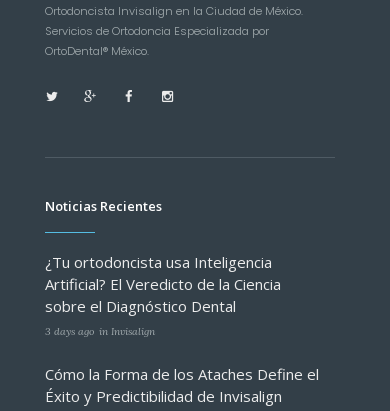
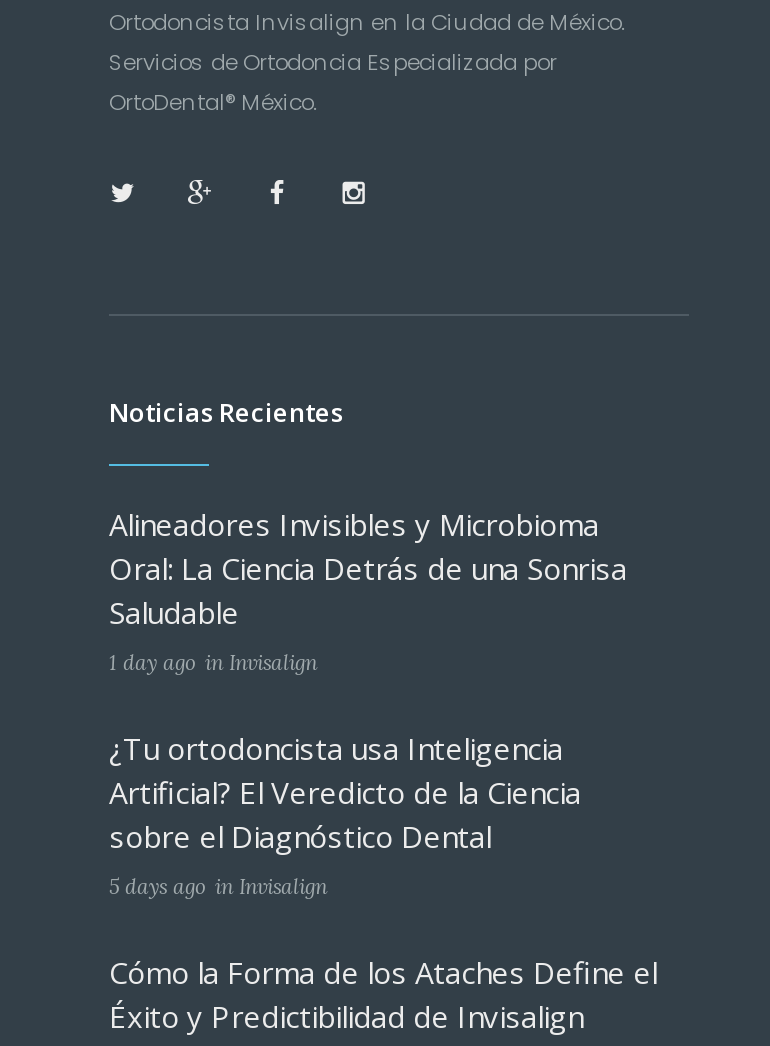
+ Alineadores Invisibles y Microbioma
+ Oral: La Ciencia Detrás de una Sonrisa
+ Saludable
+ 1 day ago in Invisalign

- 3 days ago in Invisalign
+ 5 days ago in Invisalign
